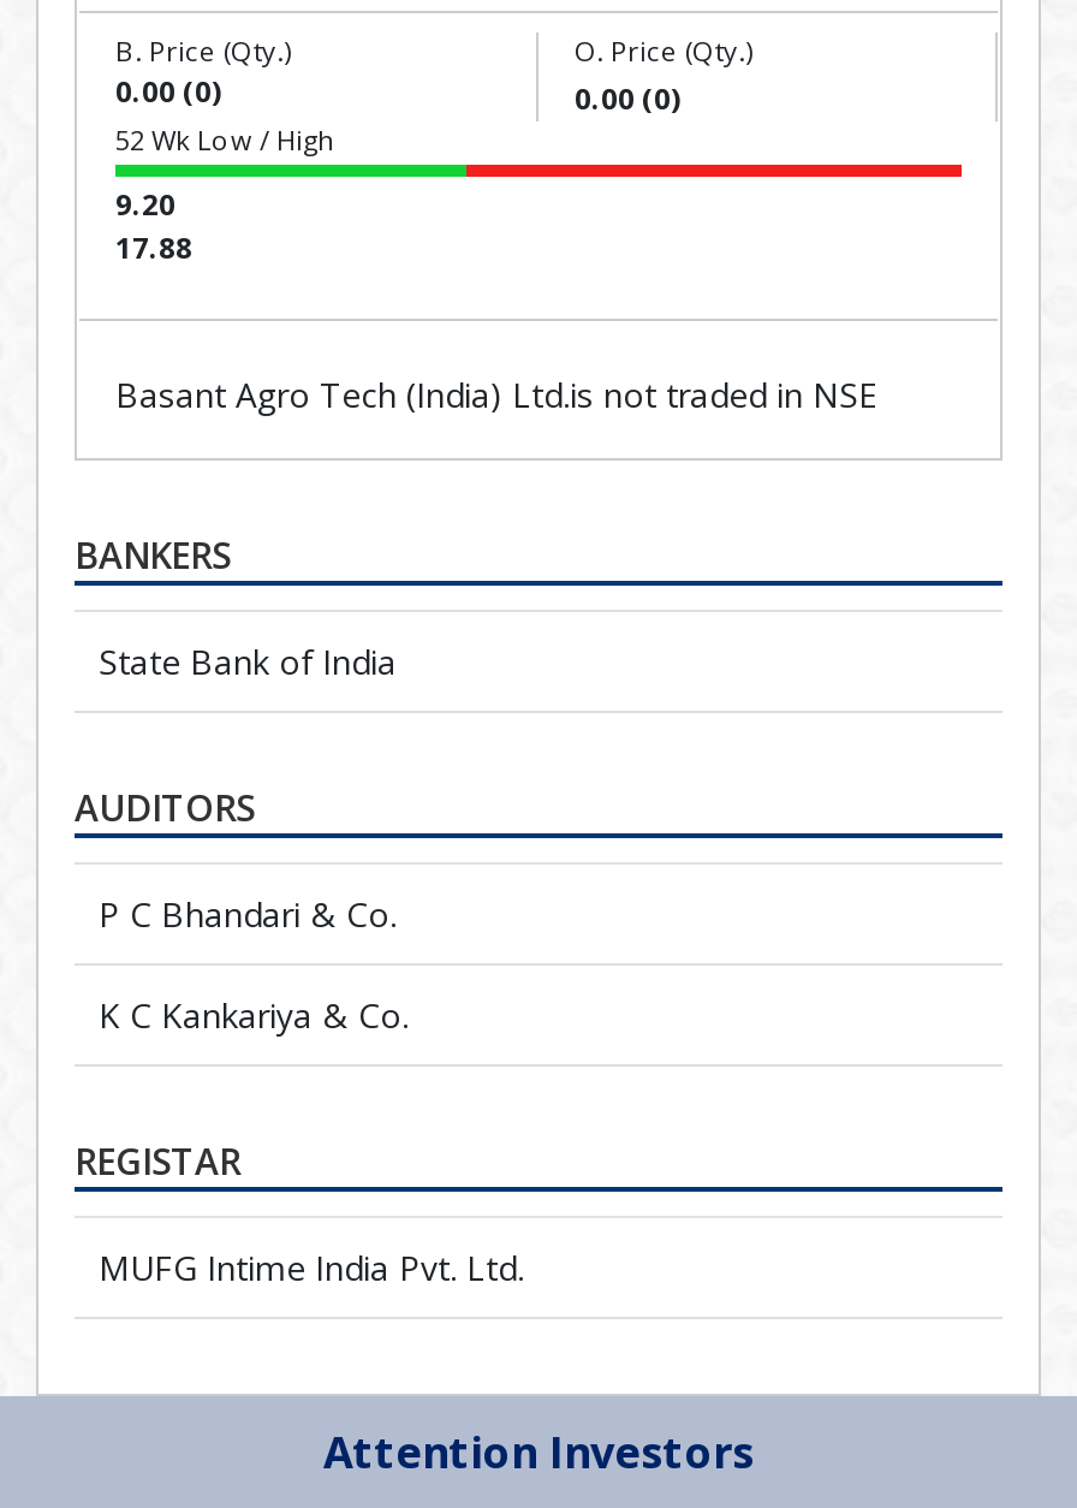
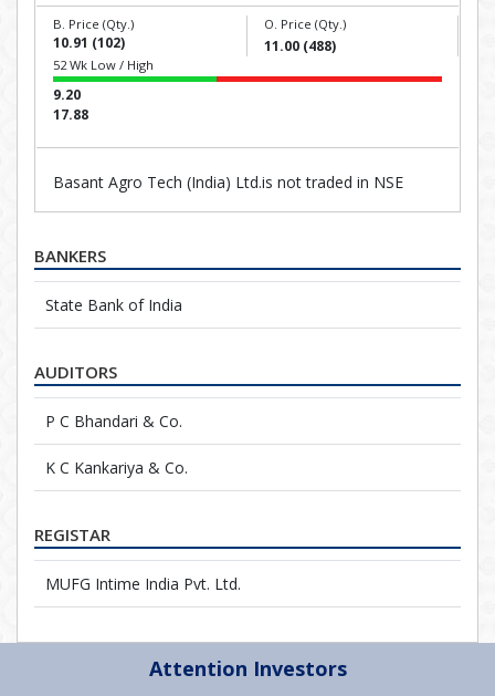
- 0.00 (0)
+ 10.91 (102)

- 0.00 (0)
+ 11.00 (488)
